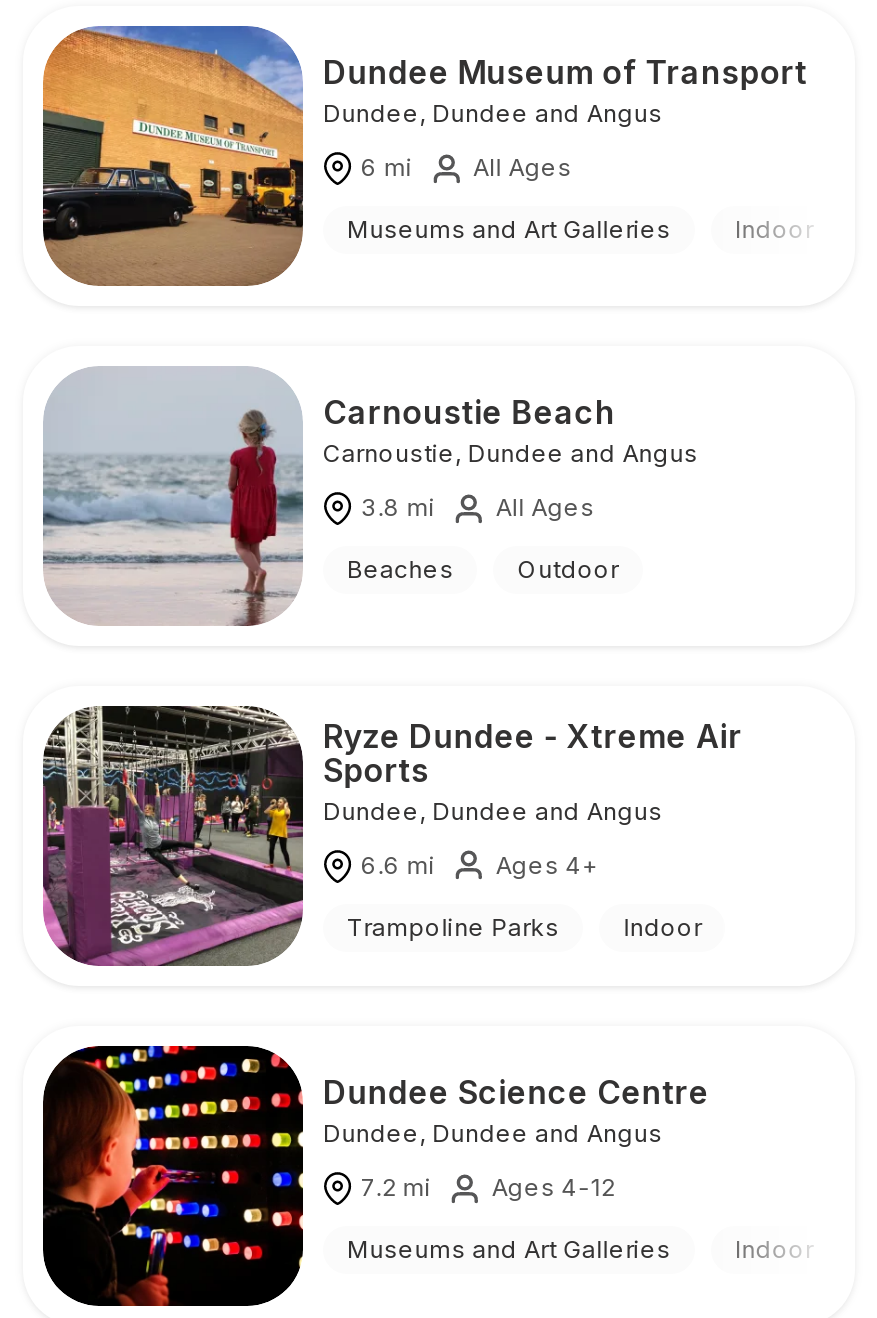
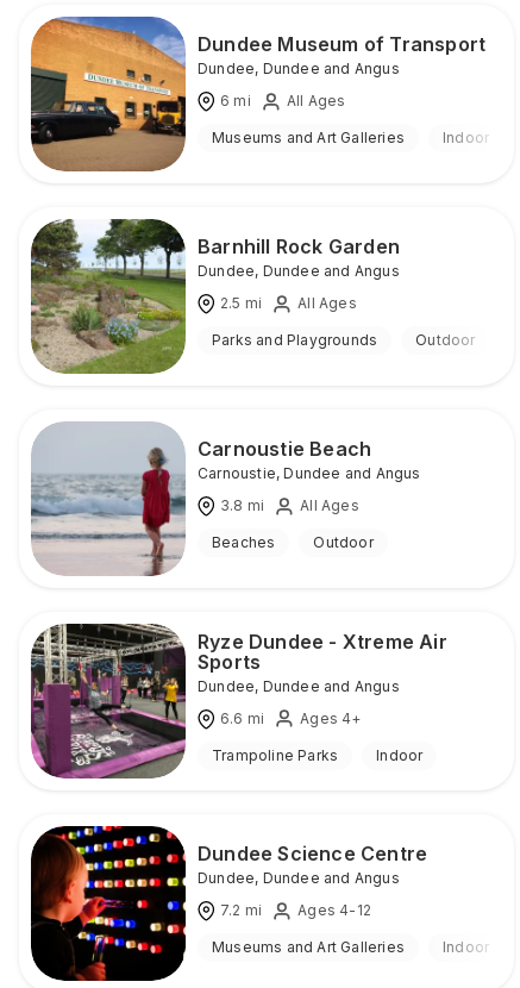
+ [image]
+ Barnhill Rock Garden
+ Dundee, Dundee and Angus
+ 2.5 mi
+ All Ages
+ Parks and Playgrounds
+ Outdoor
